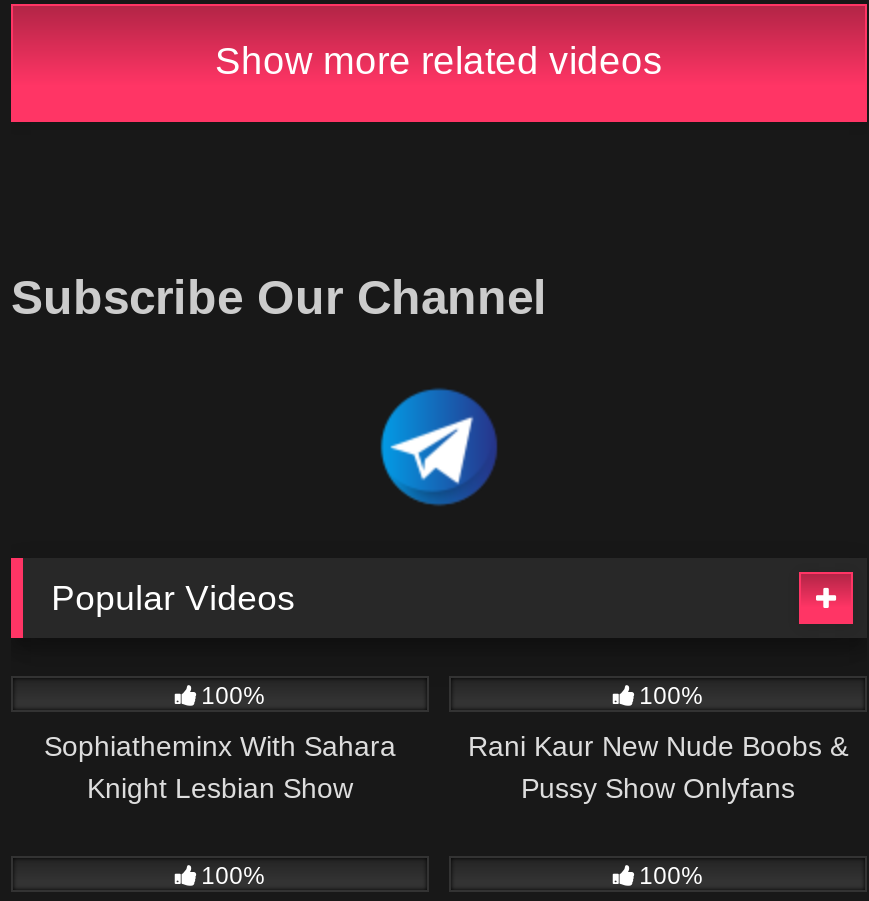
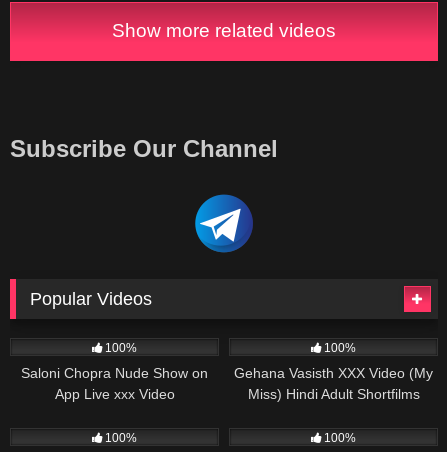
- Sophiatheminx With Sahara
- Knight Lesbian Show
+ Saloni Chopra Nude Show on
+ App Live xxx Video

- Rani Kaur New Nude Boobs &
- Pussy Show Onlyfans
+ Gehana Vasisth XXX Video (My
+ Miss) Hindi Adult Shortfilms
